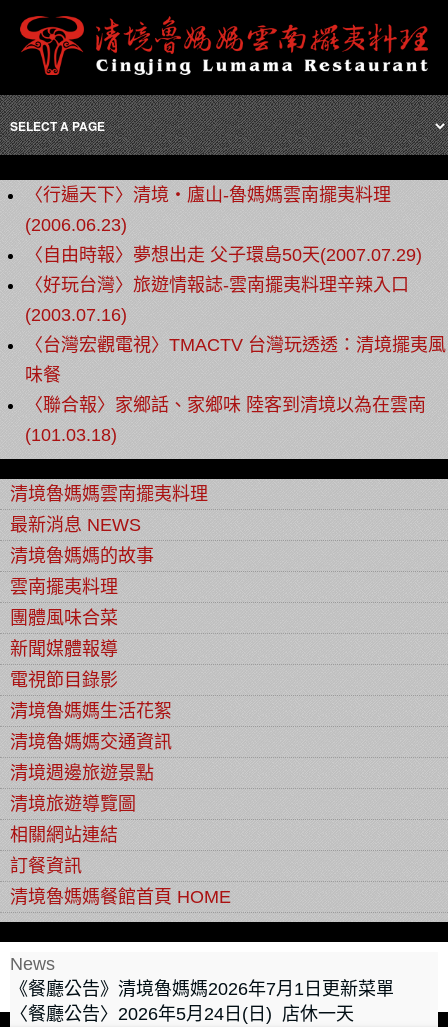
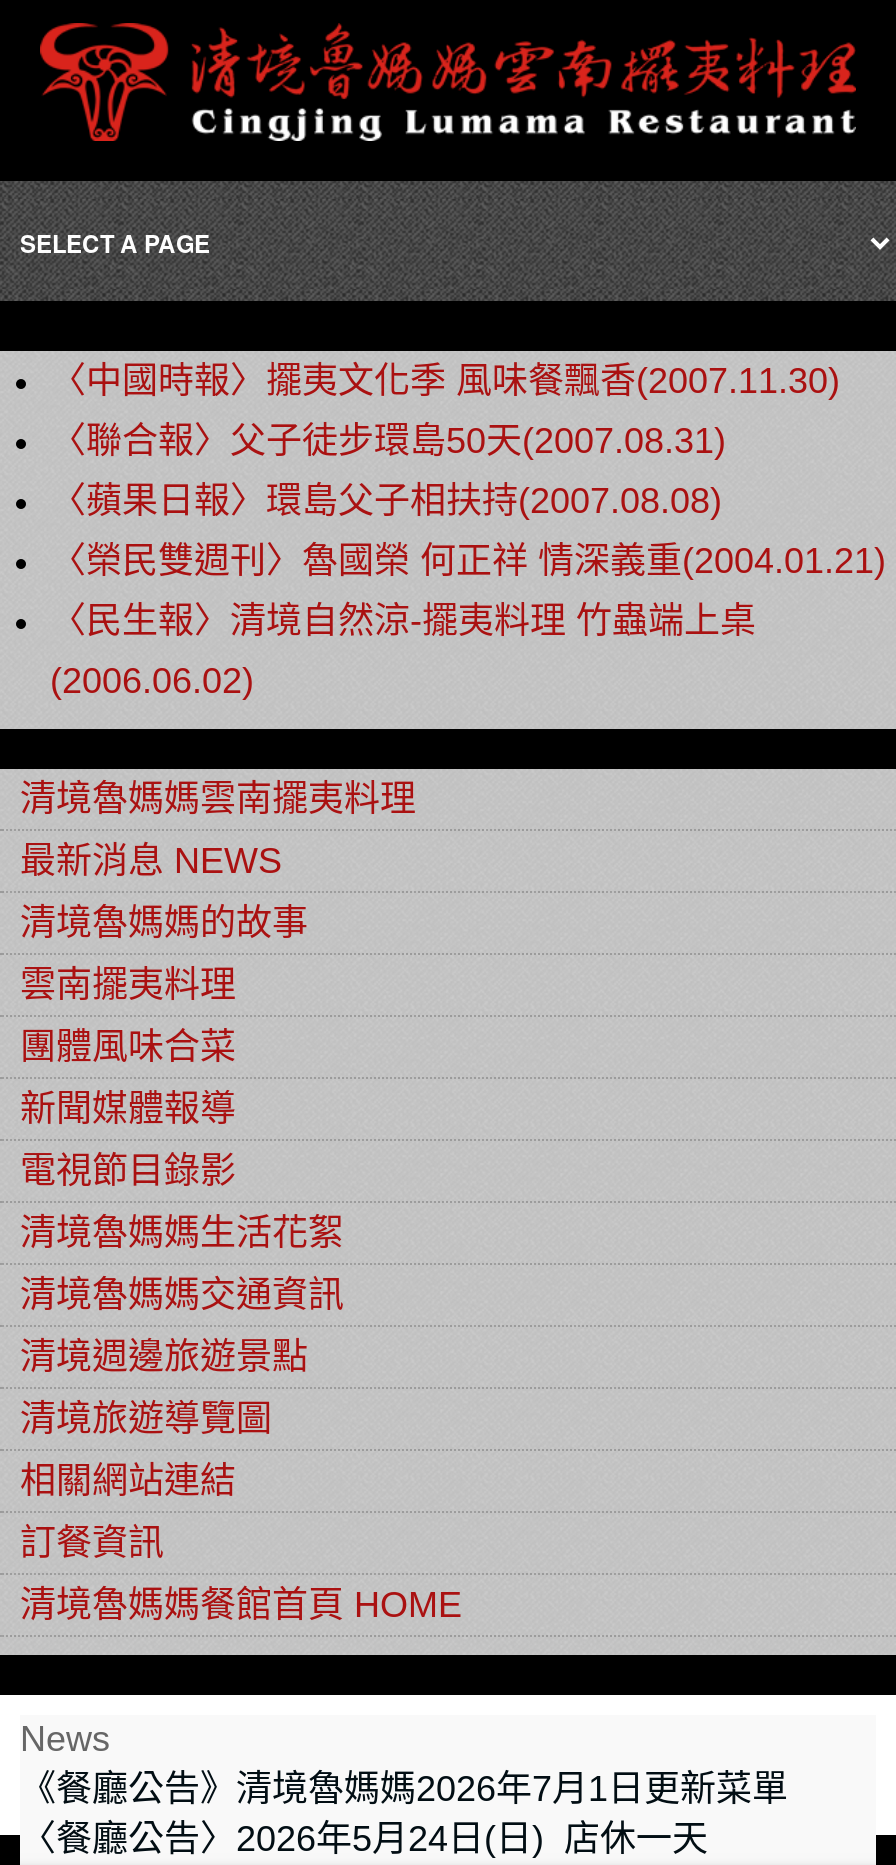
- 〈行遍天下〉清境‧廬山-魯媽媽雲南擺夷料理
- (2006.06.23)
- 〈自由時報〉夢想出走 父子環島50天(2007.07.29)
- 〈好玩台灣〉旅遊情報誌-雲南擺夷料理辛辣入口
- (2003.07.16)
- 〈台灣宏觀電視〉TMACTV 台灣玩透透：清境擺夷風
- 味餐
- 〈聯合報〉家鄉話、家鄉味 陸客到清境以為在雲南
- (101.03.18)
+ 〈中國時報〉擺夷文化季 風味餐飄香(2007.11.30)
+ 〈聯合報〉父子徒步環島50天(2007.08.31)
+ 〈蘋果日報〉環島父子相扶持(2007.08.08)
+ 〈榮民雙週刊〉魯國榮 何正祥 情深義重(2004.01.21)
+ 〈民生報〉清境自然涼-擺夷料理 竹蟲端上桌
+ (2006.06.02)
